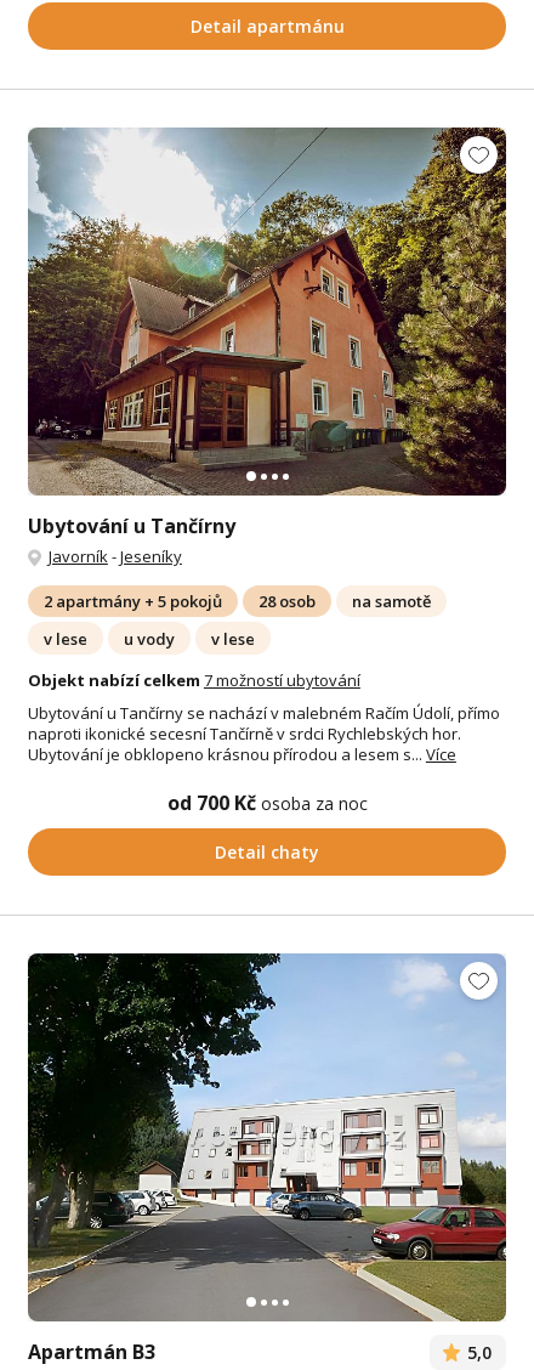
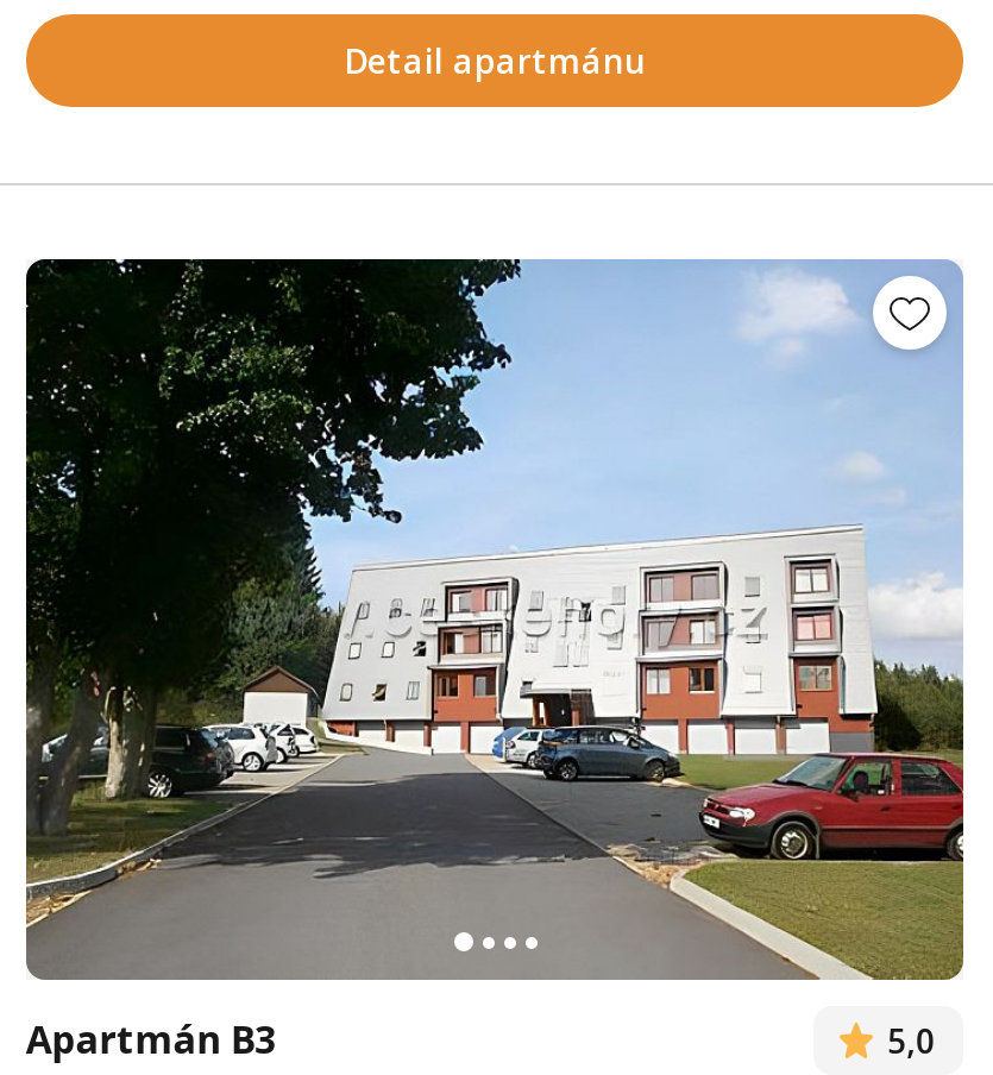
- [image]
- Ubytování u Tančírny
- Javorník - Jeseníky
- 2 apartmány + 5 pokojů
- 28 osob
- na samotě
- v lese
- u vody
- v lese
- Objekt nabízí celkem 7 možností ubytování
- Ubytování u Tančírny se nachází v malebném Račím Údolí, přímo
- naproti ikonické secesní Tančírně v srdci Rychlebských hor.
- Ubytování je obklopeno krásnou přírodou a lesem s... Více
- od 700 Kč osoba za noc
- Detail chaty
